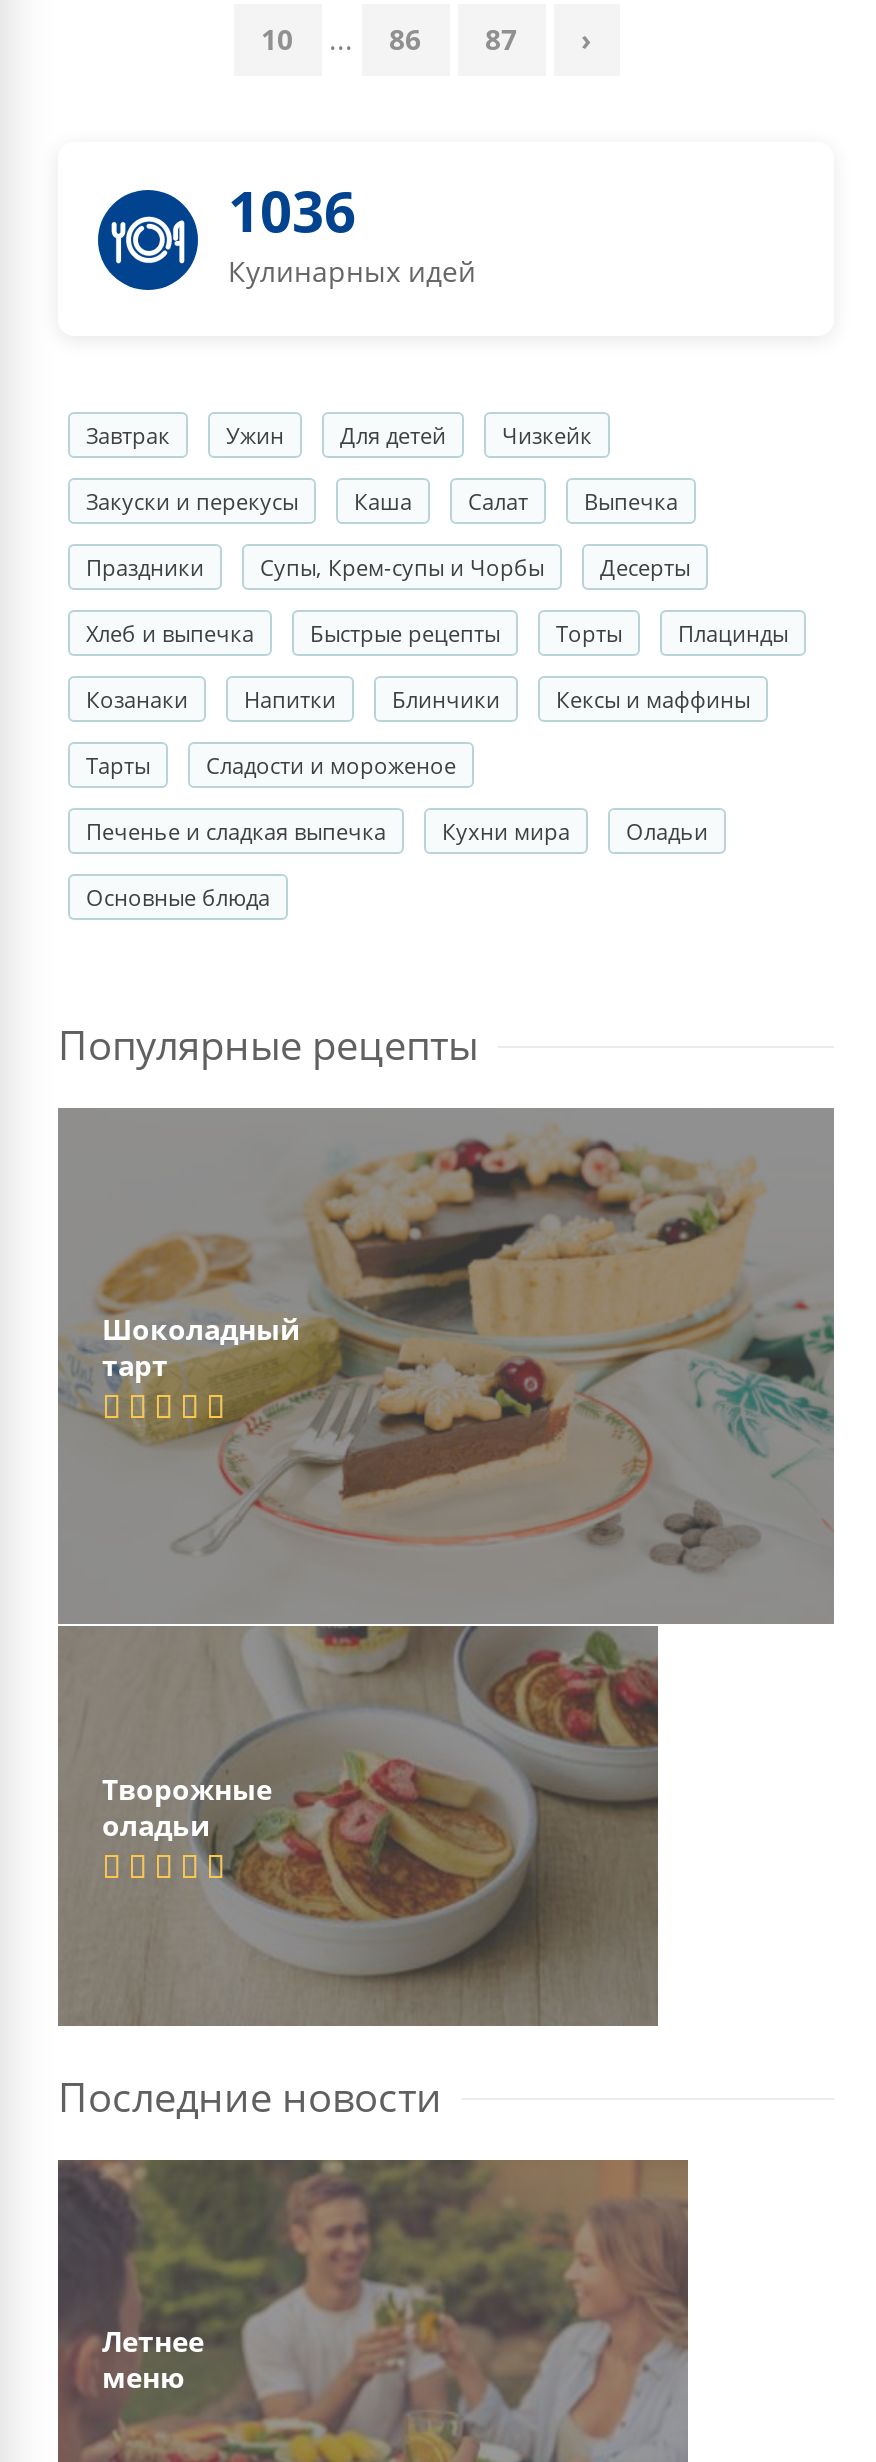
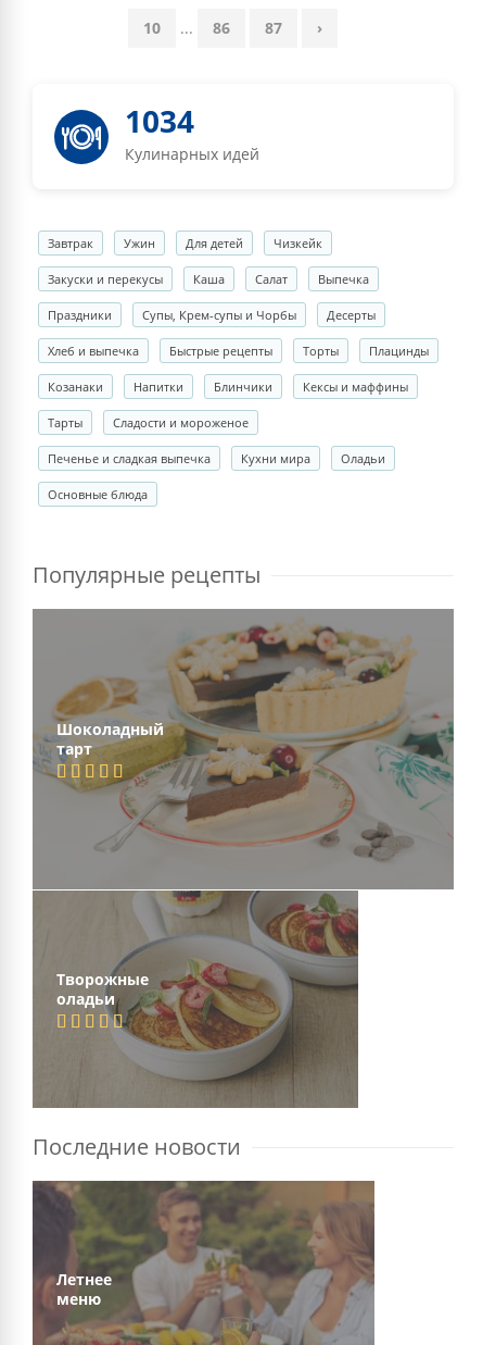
- 1036
+ 1034
